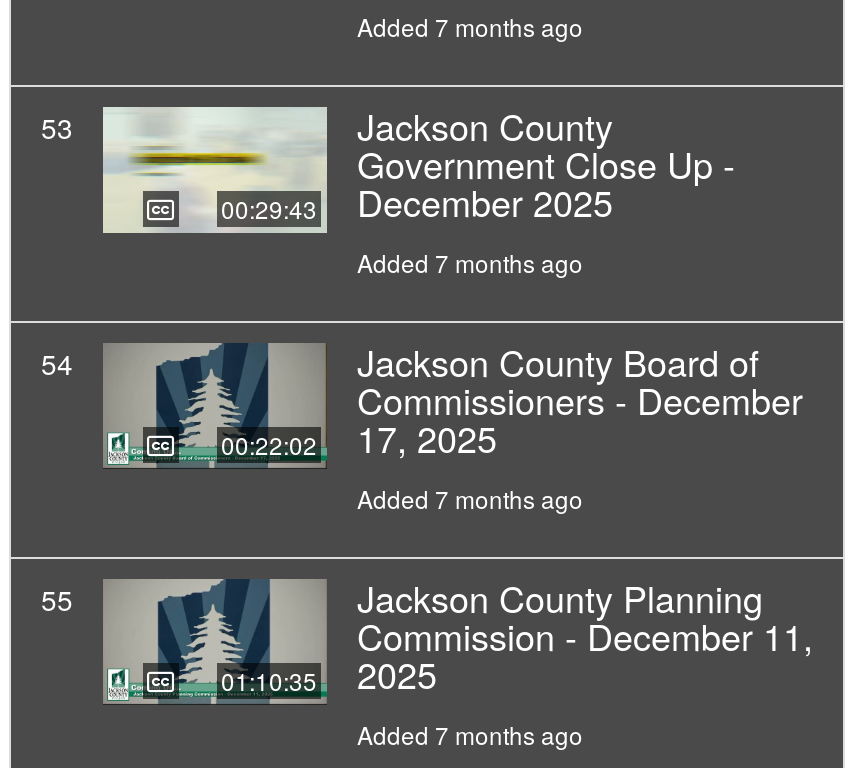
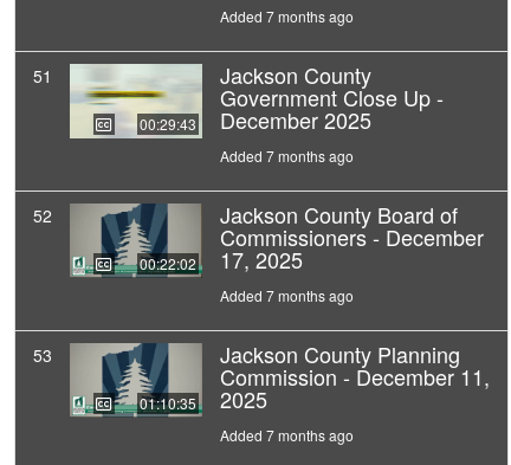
- 53
+ 51

- 54
+ 52

- 55
+ 53
